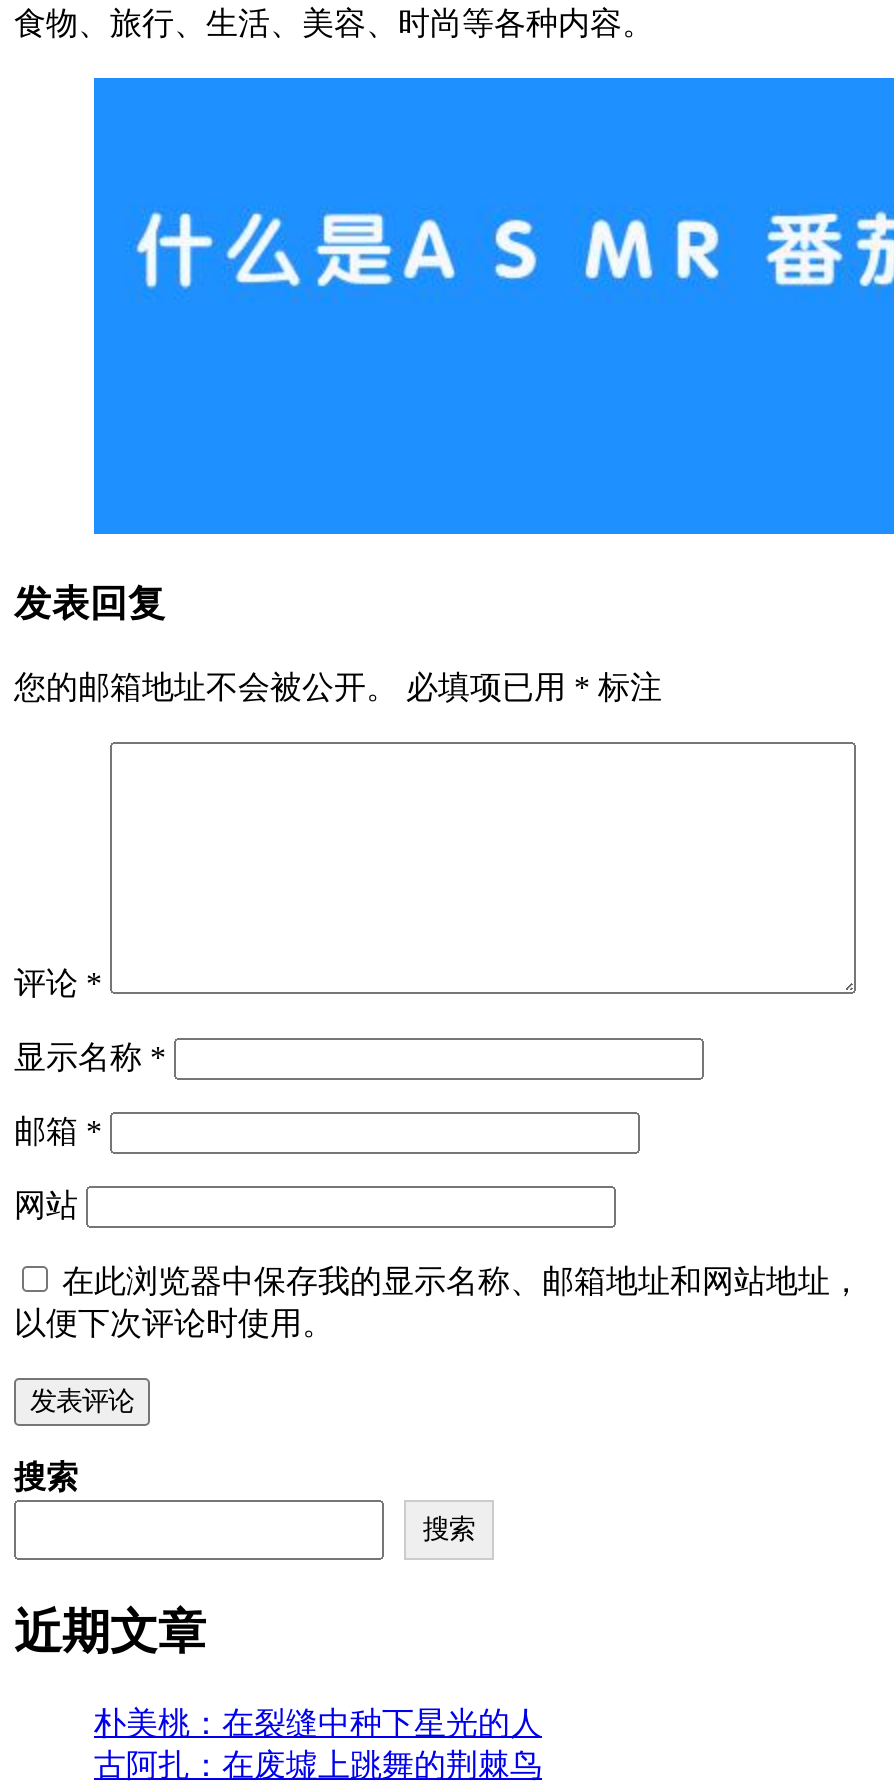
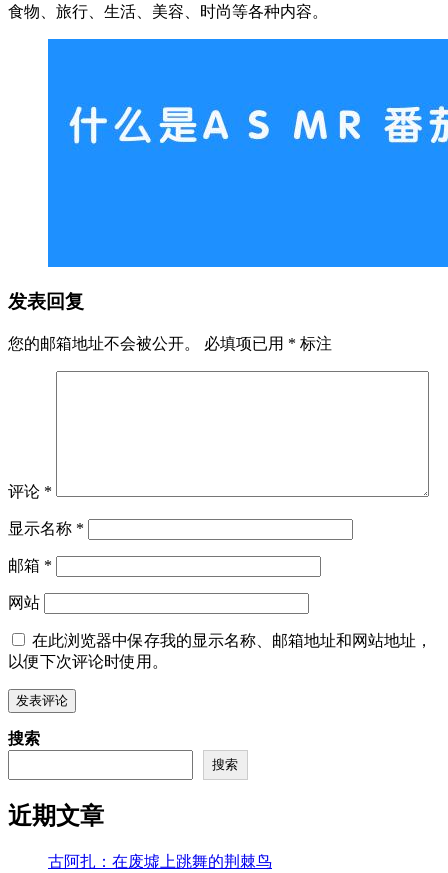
- 朴美桃：在裂缝中种下星光的人
